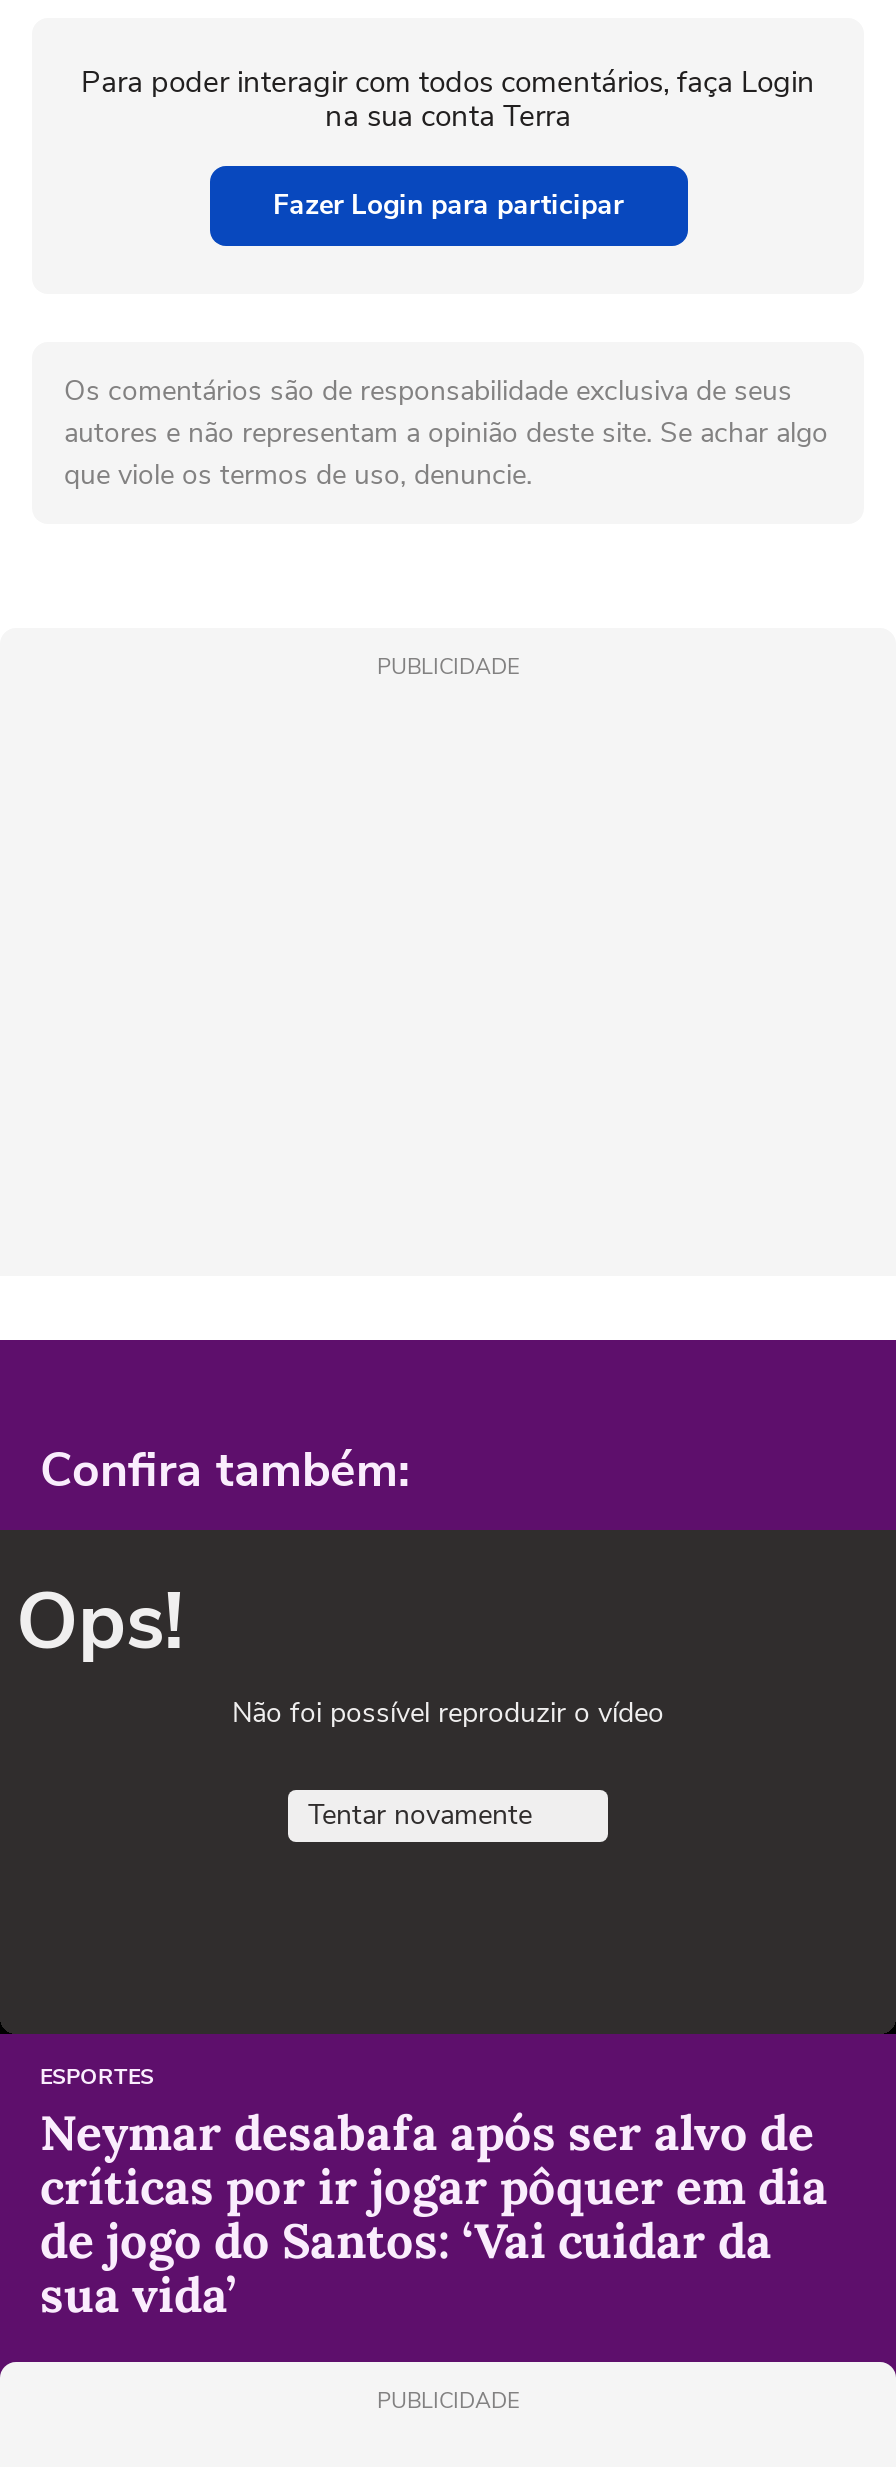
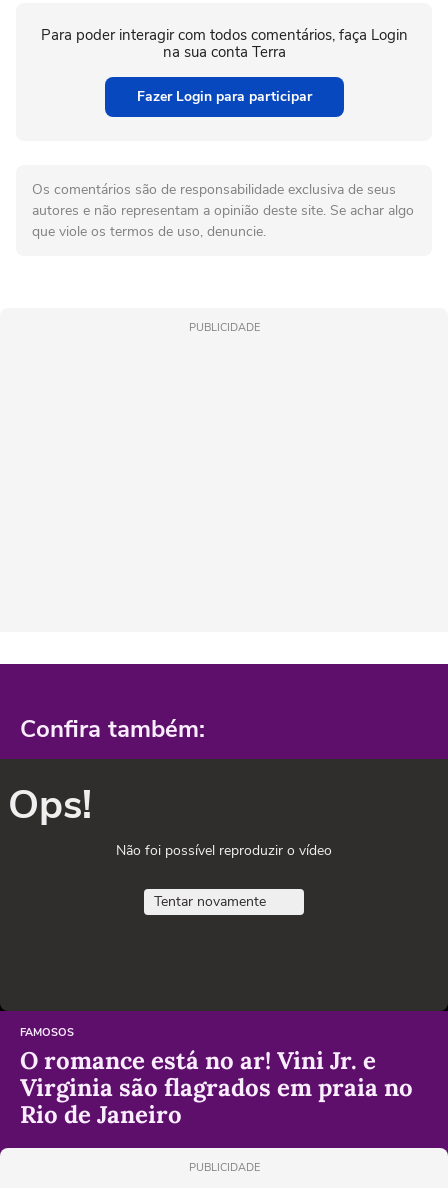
- ESPORTES
- Neymar desabafa após ser alvo de
- críticas por ir jogar pôquer em dia
- de jogo do Santos: ‘Vai cuidar da
- sua vida’
+ FAMOSOS
+ O romance está no ar! Vini Jr. e
+ Virginia são flagrados em praia no
+ Rio de Janeiro
